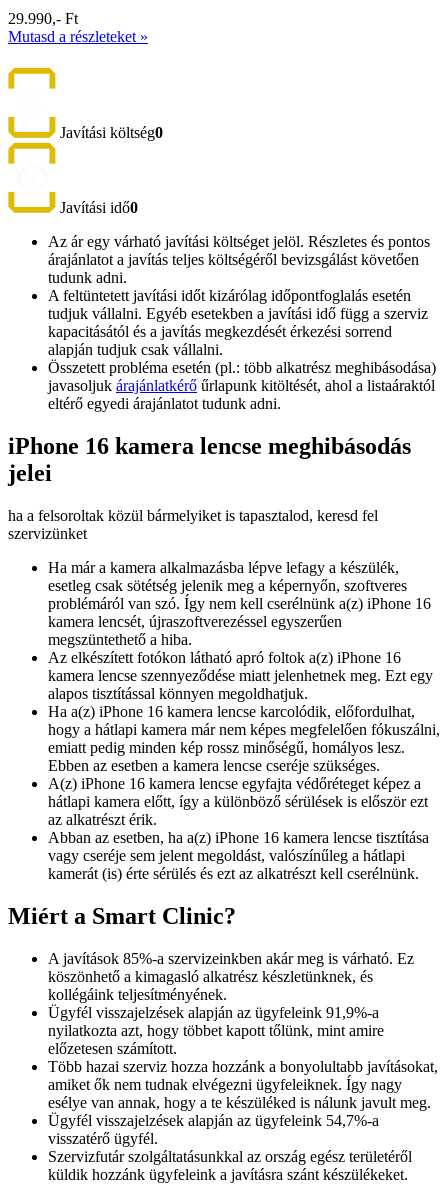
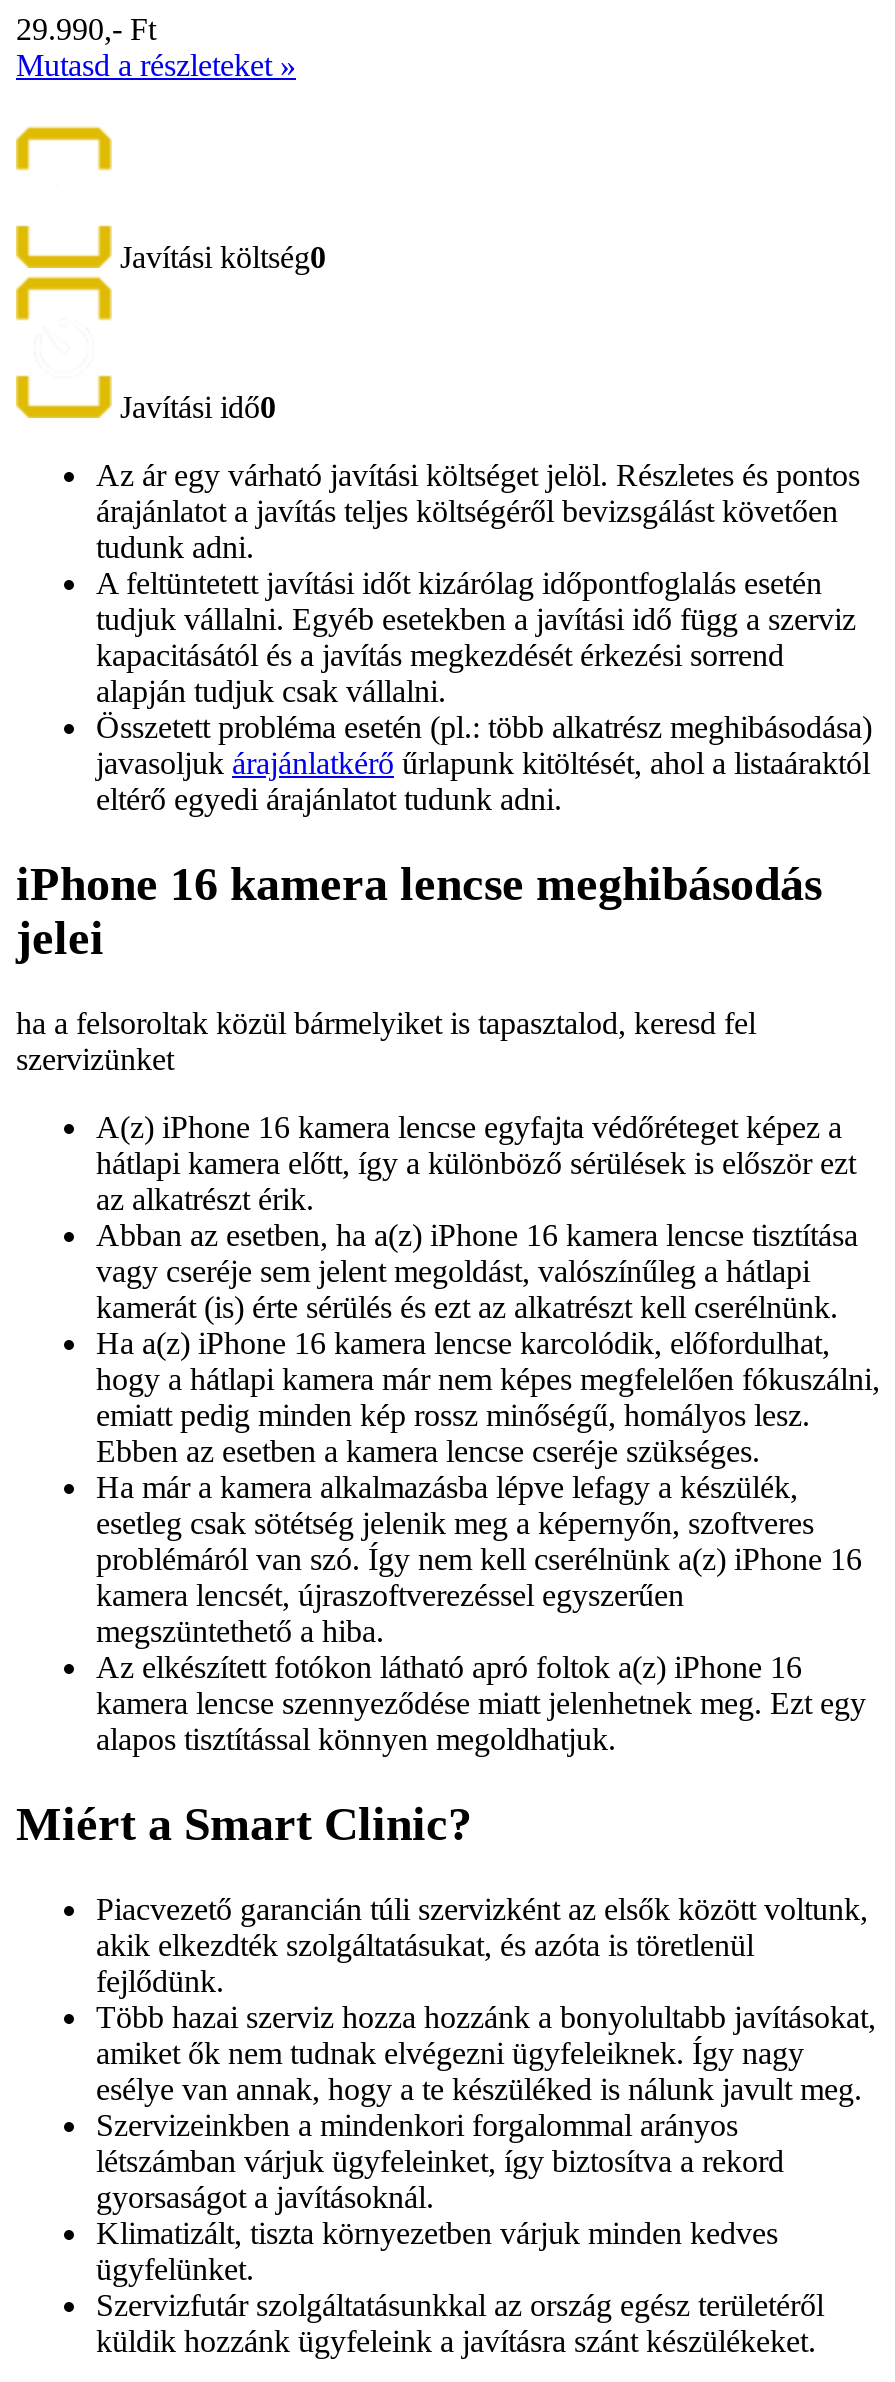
moved down: Ha már a kamera alkalmazásba lépve lefagy a készülék, | esetleg csak sötétség jelenik meg a képernyőn, szoftveres | problémáról van szó. Így nem kell cserélnünk a(z) iPhone 16 | kamera lencsét, újraszoftverezéssel egyszerűen | megszüntethető a hiba. | Az elkészített fotókon látható apró foltok a(z) iPhone 16 | kamera lencse szennyeződése miatt jelenhetnek meg. Ezt egy | alapos tisztítással könnyen megoldhatjuk.

moved up: Ha a(z) iPhone 16 kamera lencse karcolódik, előfordulhat, | hogy a hátlapi kamera már nem képes megfelelően fókuszálni, | emiatt pedig minden kép rossz minőségű, homályos lesz. | ... | vagy cseréje sem jelent megoldást, valószínűleg a hátlapi | kamerát (is) érte sérülés és ezt az alkatrészt kell cserélnünk.

- A javítások 85%-a szervizeinkben akár meg is várható. Ez
- köszönhető a kimagasló alkatrész készletünknek, és
- kollégáink teljesítményének.
- Ügyfél visszajelzések alapján az ügyfeleink 91,9%-a
- nyilatkozta azt, hogy többet kapott tőlünk, mint amire
- előzetesen számított.
+ Piacvezető garancián túli szervizként az elsők között voltunk,
+ akik elkezdték szolgáltatásukat, és azóta is töretlenül
+ fejlődünk.

moved up: Több hazai szerviz hozza hozzánk a bonyolultabb javításokat, | amiket ők nem tudnak elvégezni ügyfeleiknek. Így nagy | esélye van annak, hogy a te készüléked is nálunk javult meg.

- Ügyfél visszajelzések alapján az ügyfeleink 54,7%-a
- visszatérő ügyfél.
+ Szervizeinkben a mindenkori forgalommal arányos
+ létszámban várjuk ügyfeleinket, így biztosítva a rekord
+ gyorsaságot a javításoknál.
+ Klimatizált, tiszta környezetben várjuk minden kedves
+ ügyfelünket.
